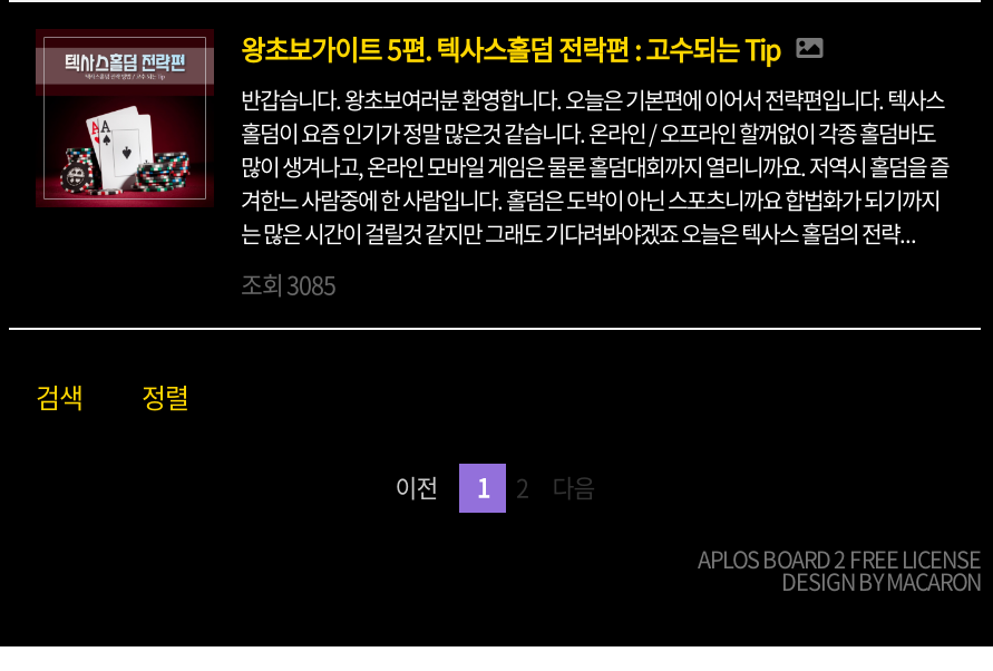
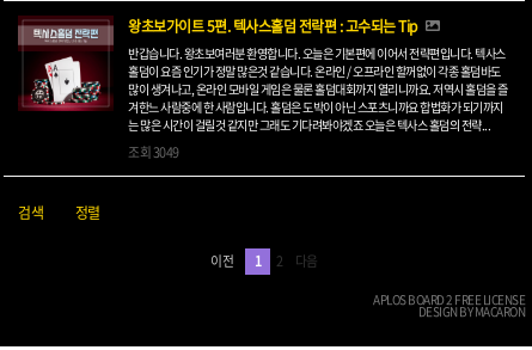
- 조회 3085
+ 조회 3049
